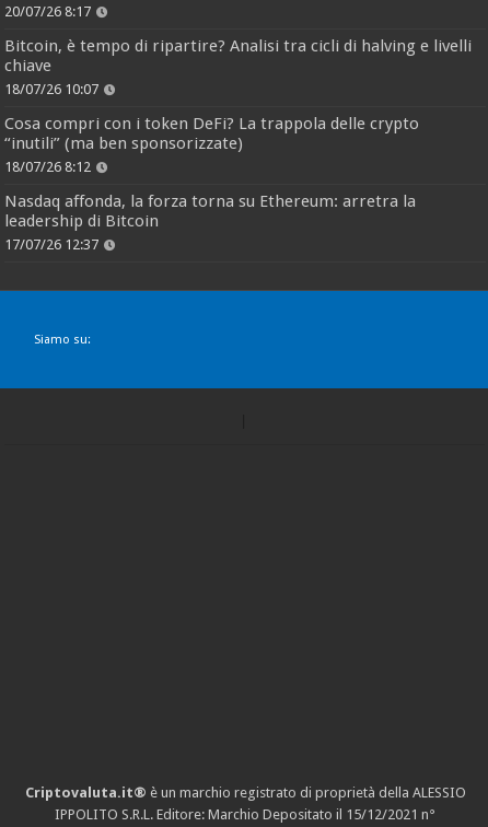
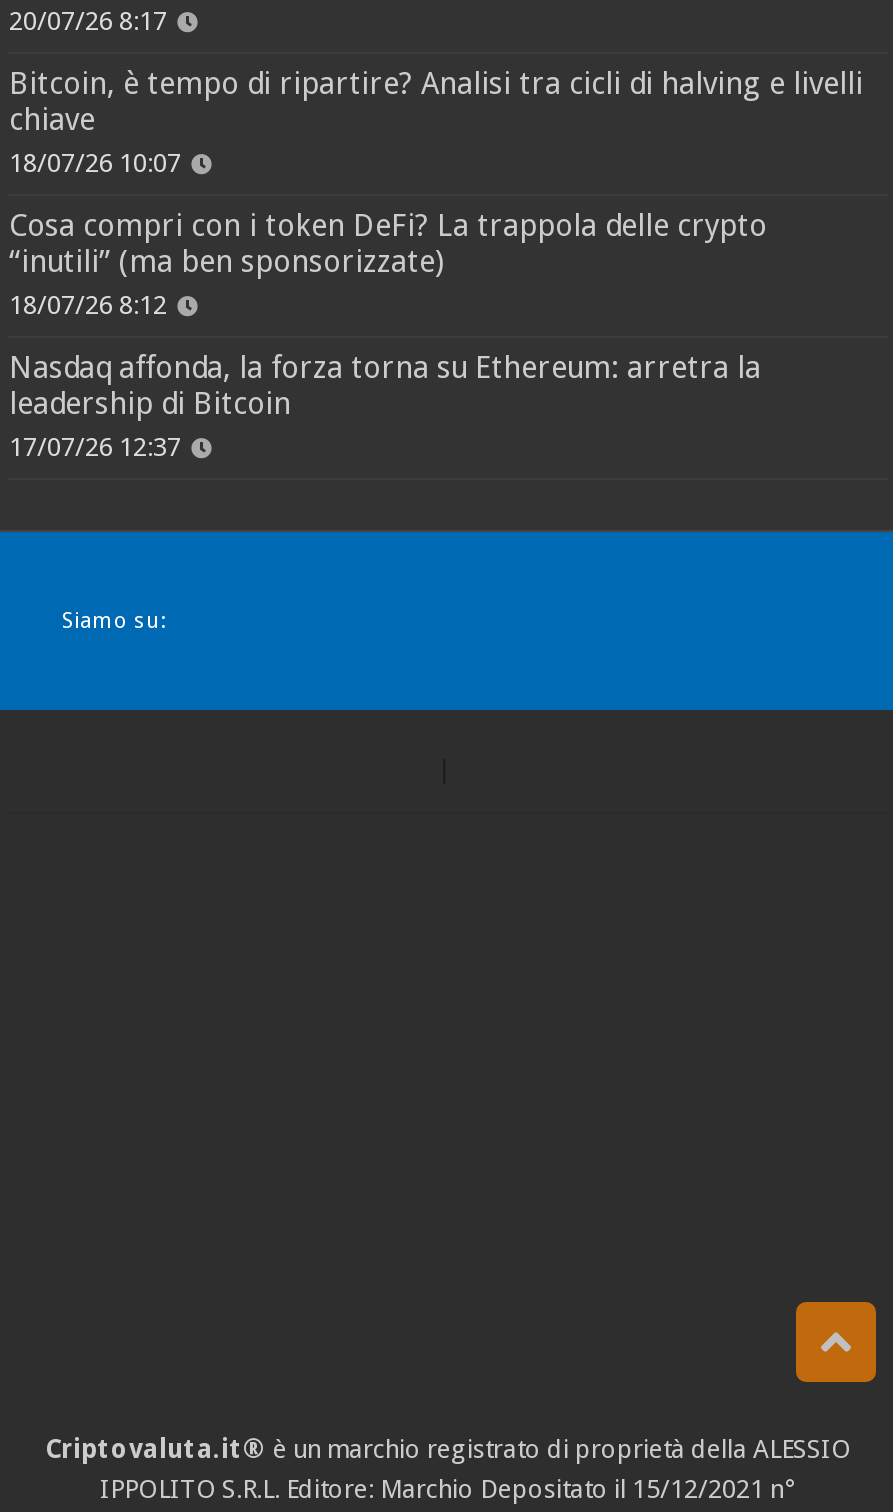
+ [image]
